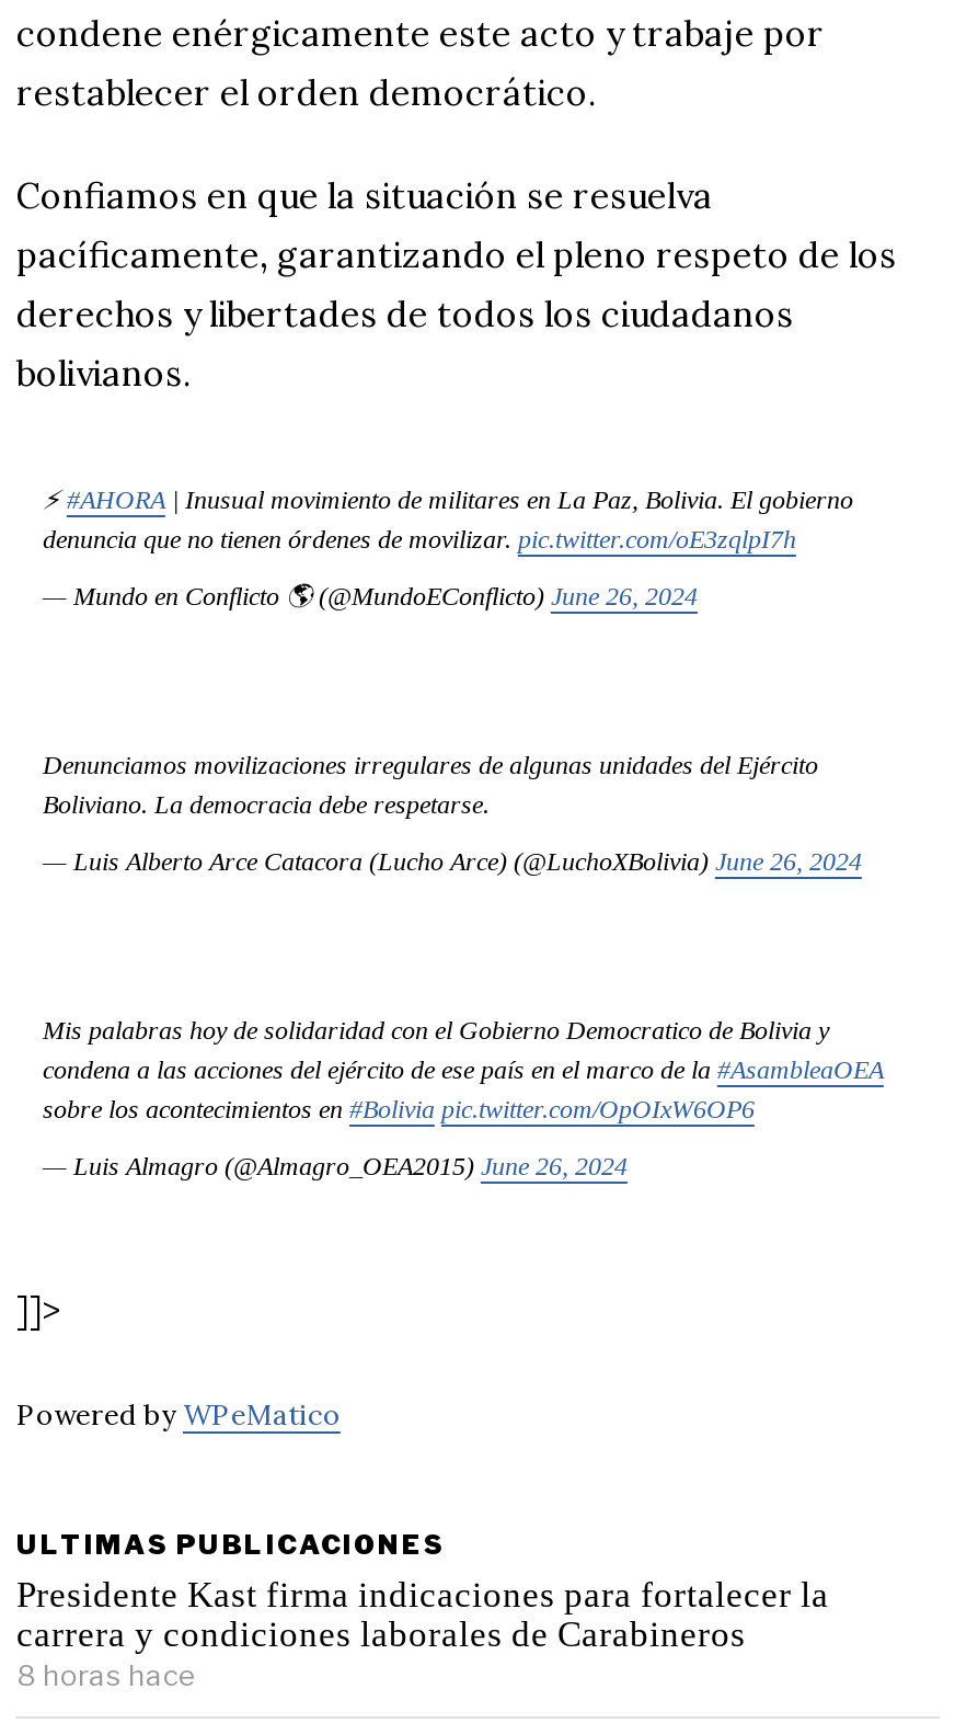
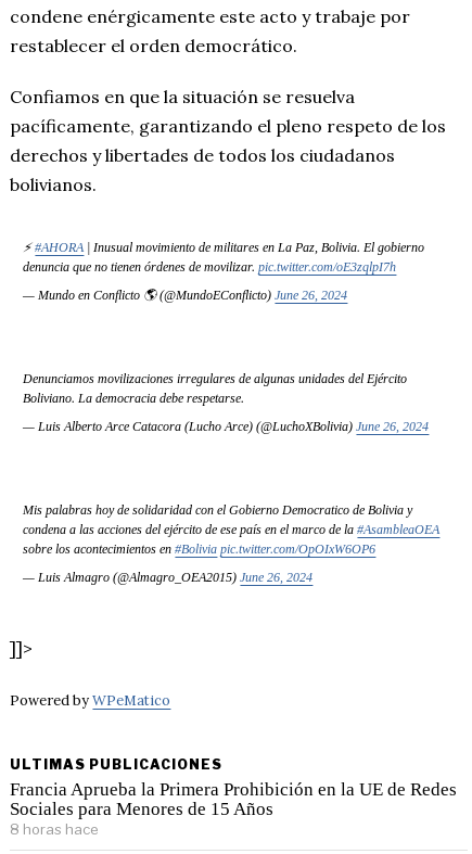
- Presidente Kast firma indicaciones para fortalecer la
- carrera y condiciones laborales de Carabineros
+ Francia Aprueba la Primera Prohibición en la UE de Redes
+ Sociales para Menores de 15 Años
